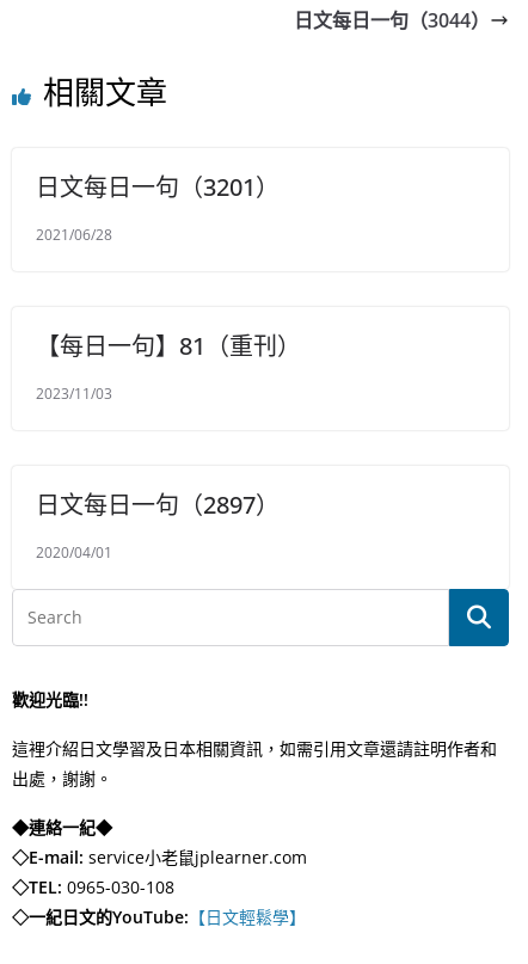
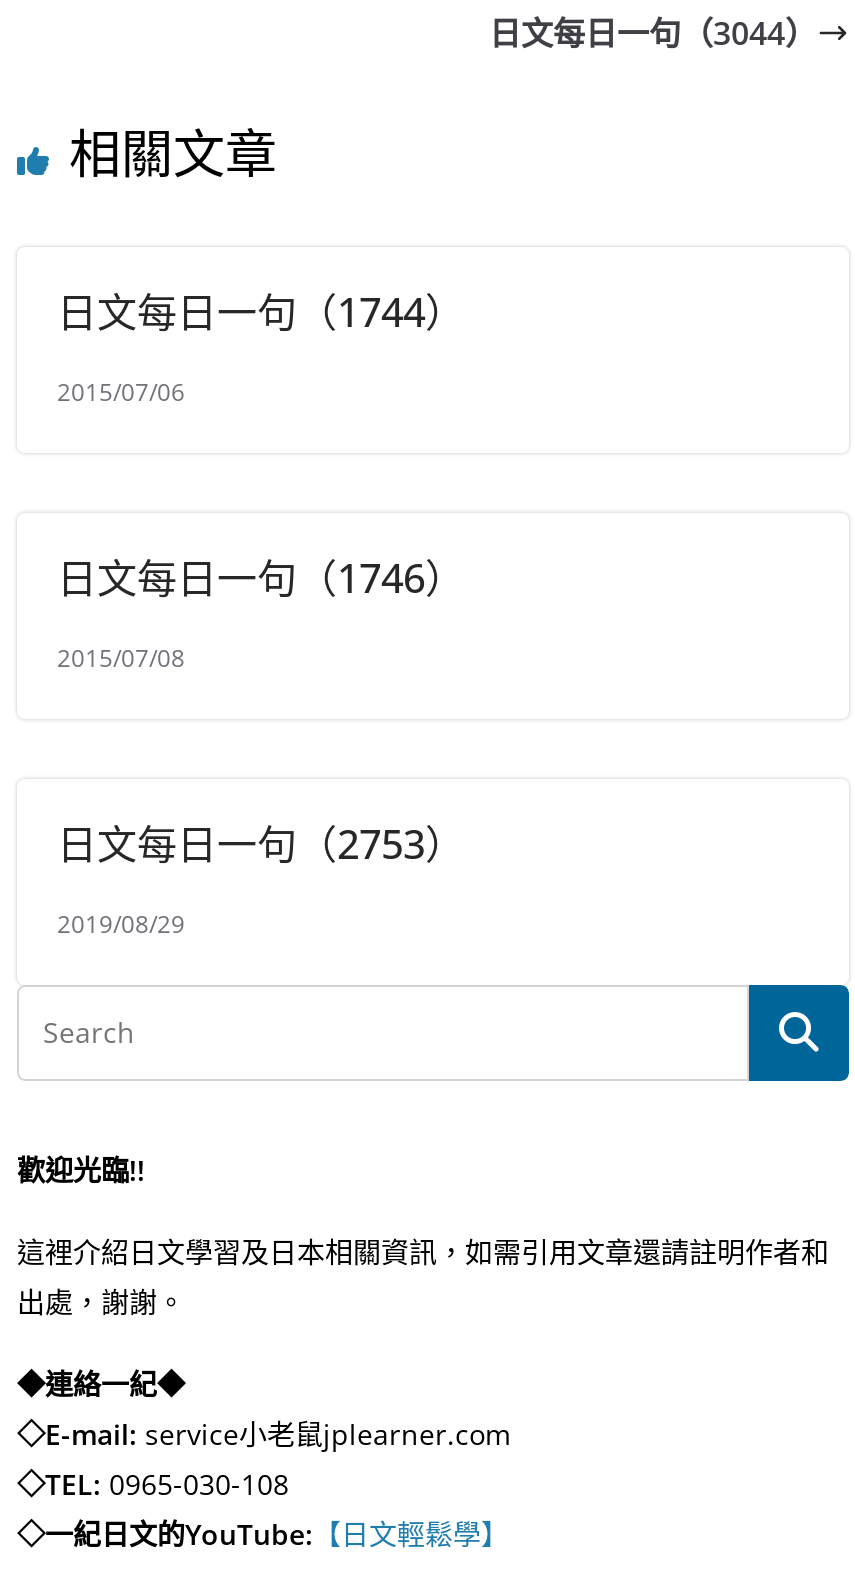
- 日文每日一句（3201）
+ 日文每日一句（1744）

- 2021/06/28
+ 2015/07/06

- 【每日一句】81（重刊）
+ 日文每日一句（1746）

- 2023/11/03
+ 2015/07/08

- 日文每日一句（2897）
+ 日文每日一句（2753）

- 2020/04/01
+ 2019/08/29
